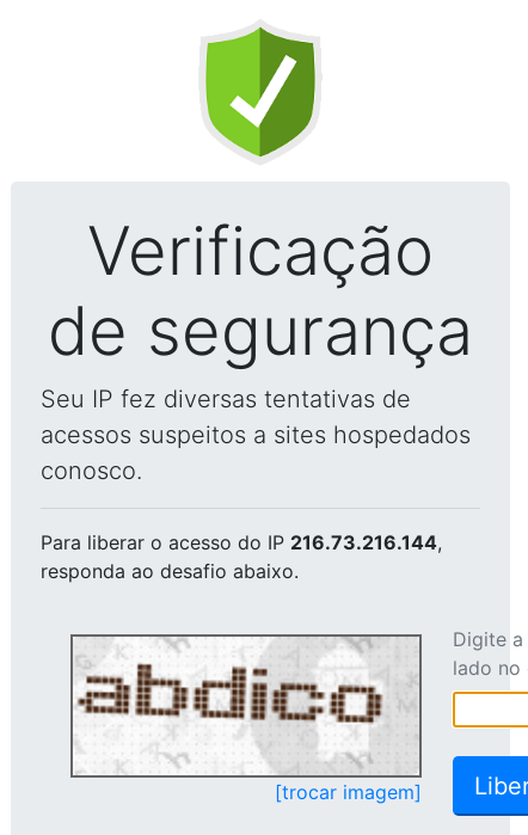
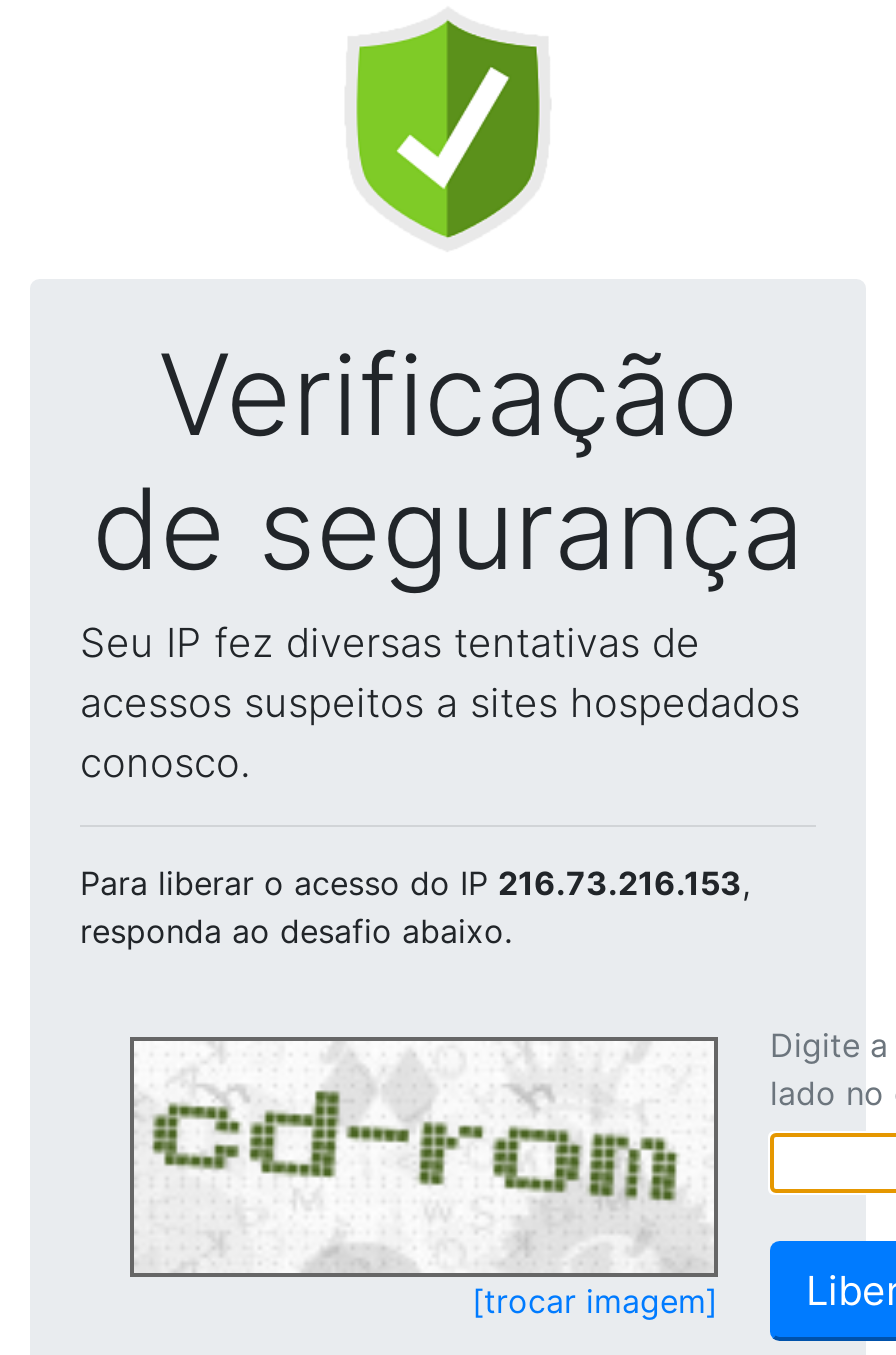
- Para liberar o acesso do IP 216.73.216.144,
+ Para liberar o acesso do IP 216.73.216.153,

- [image]
+ [image]
